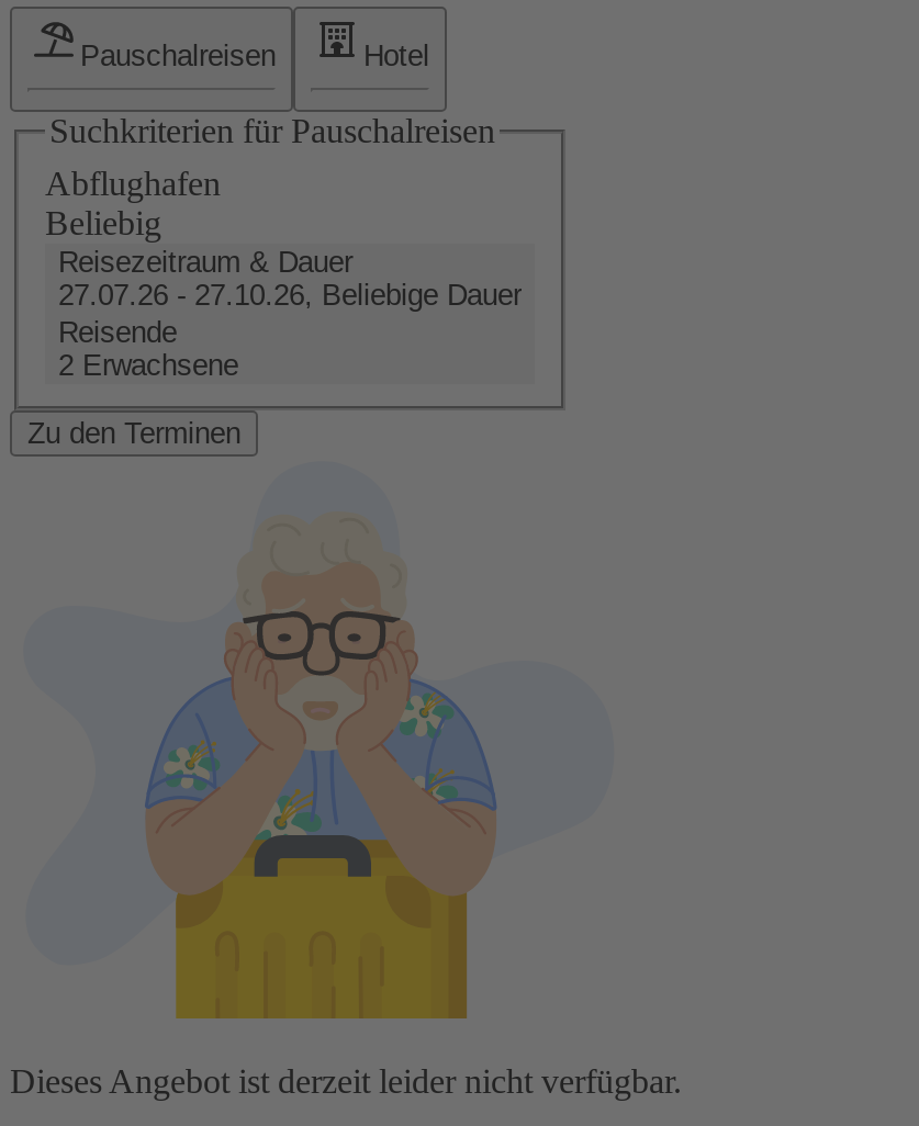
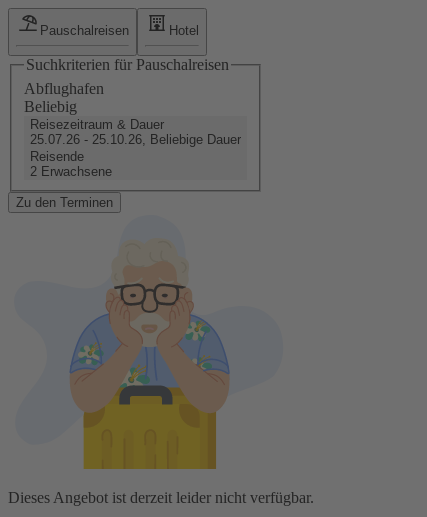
- 27.07.26 - 27.10.26, Beliebige Dauer
+ 25.07.26 - 25.10.26, Beliebige Dauer
